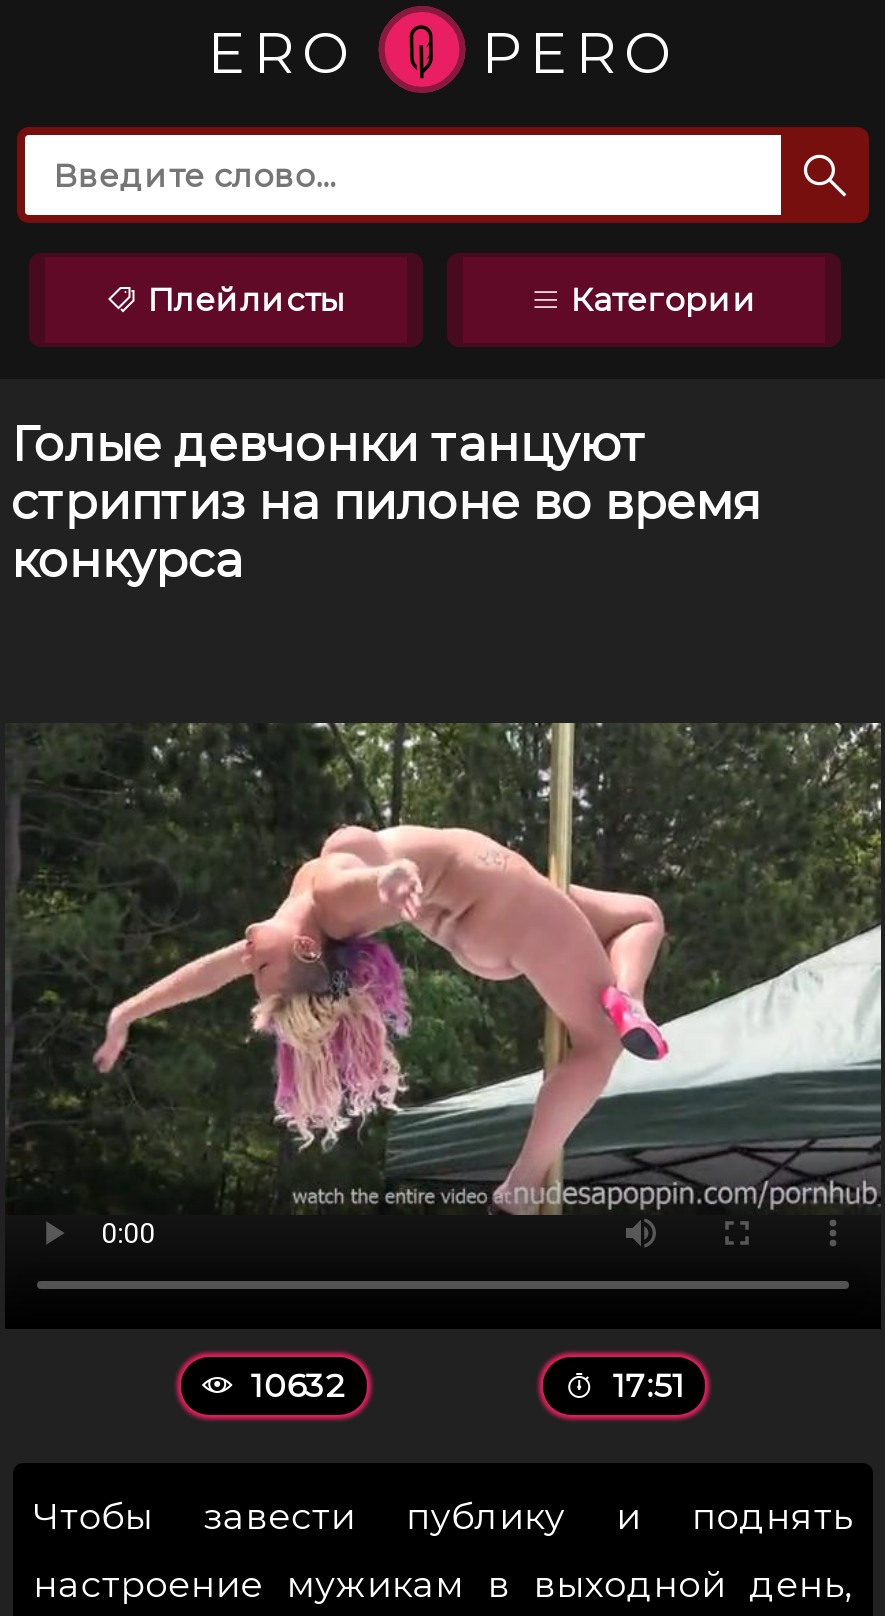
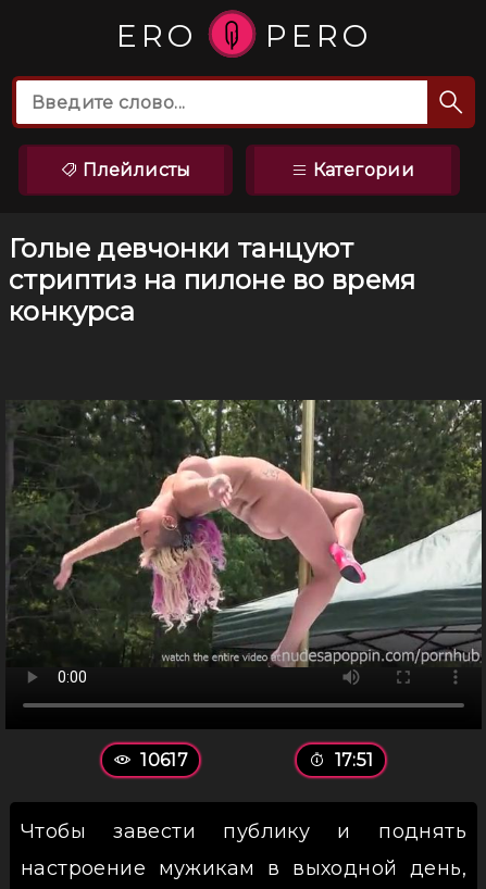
- 10632
+ 10617
